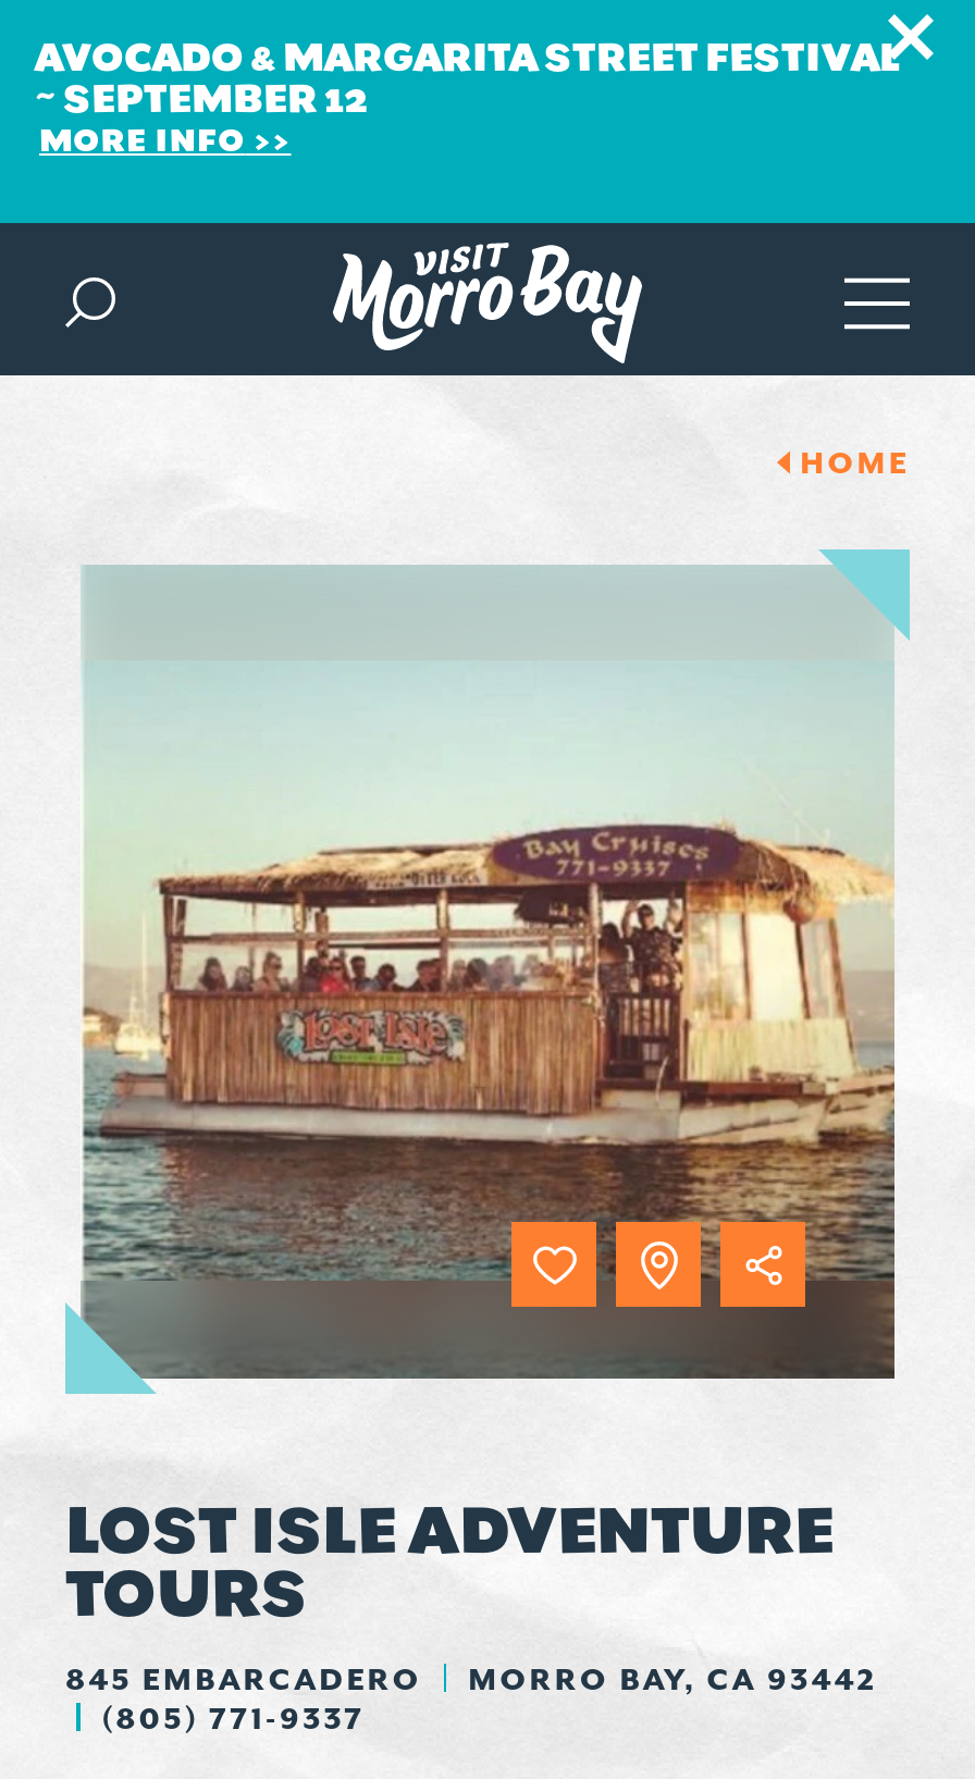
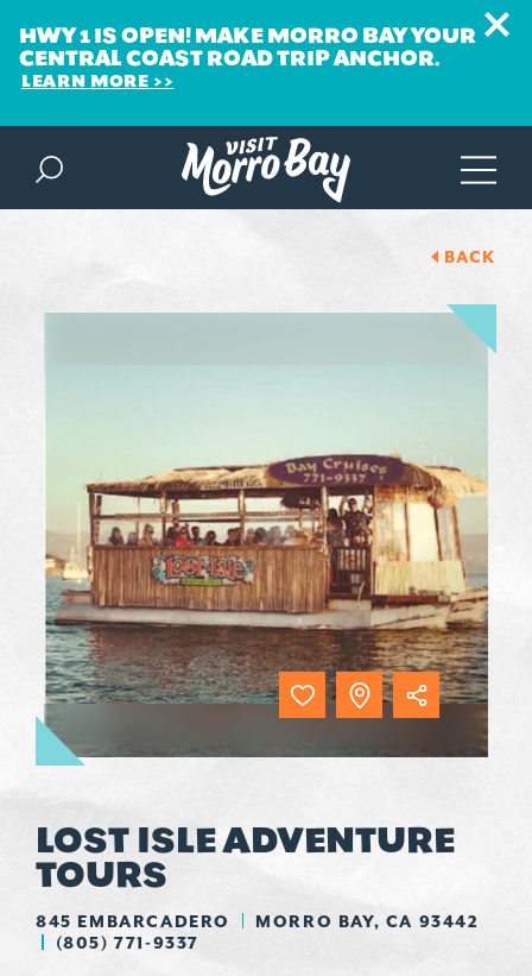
- AVOCADO & MARGARITA STREET FESTIVAL
- ~ SEPTEMBER 12
- MORE INFO
+ HWY 1 IS OPEN! MAKE MORRO BAY YOUR
+ CENTRAL COAST ROAD TRIP ANCHOR.
+ LEARN MORE

- HOME
+ BACK
